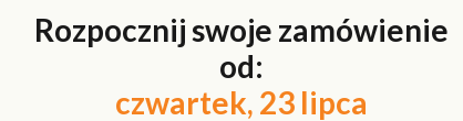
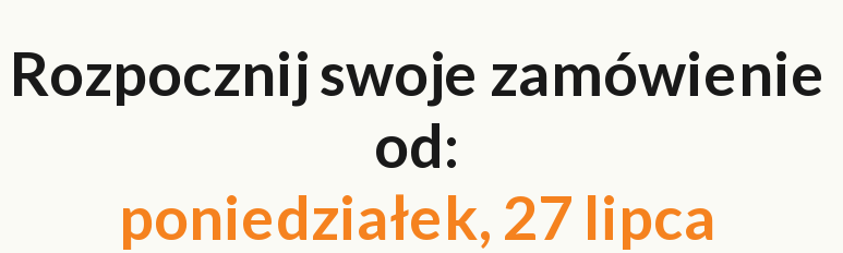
- czwartek, 23 lipca
+ poniedziałek, 27 lipca
